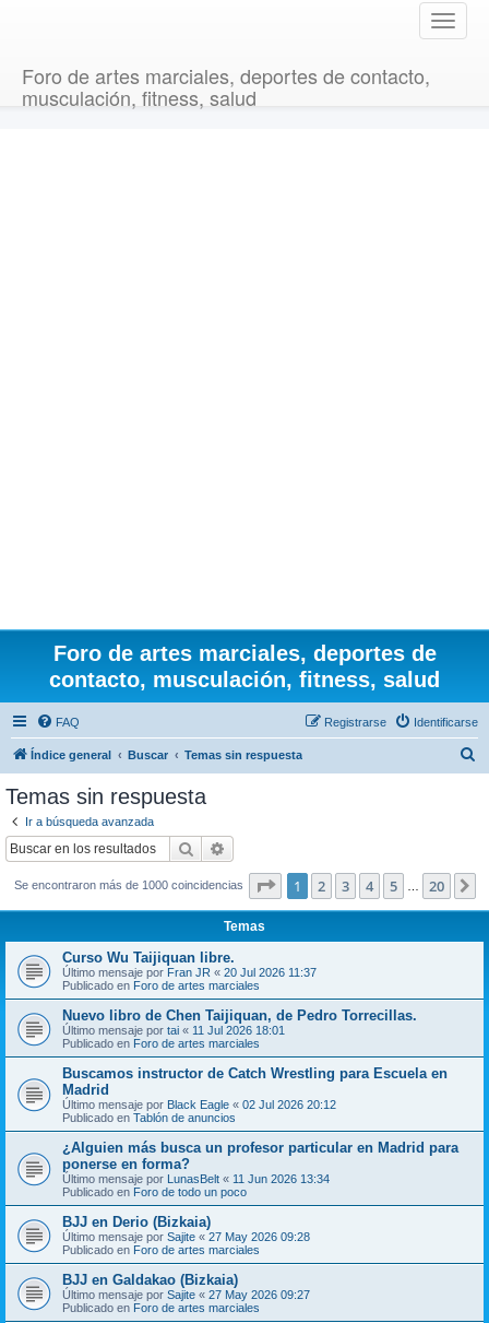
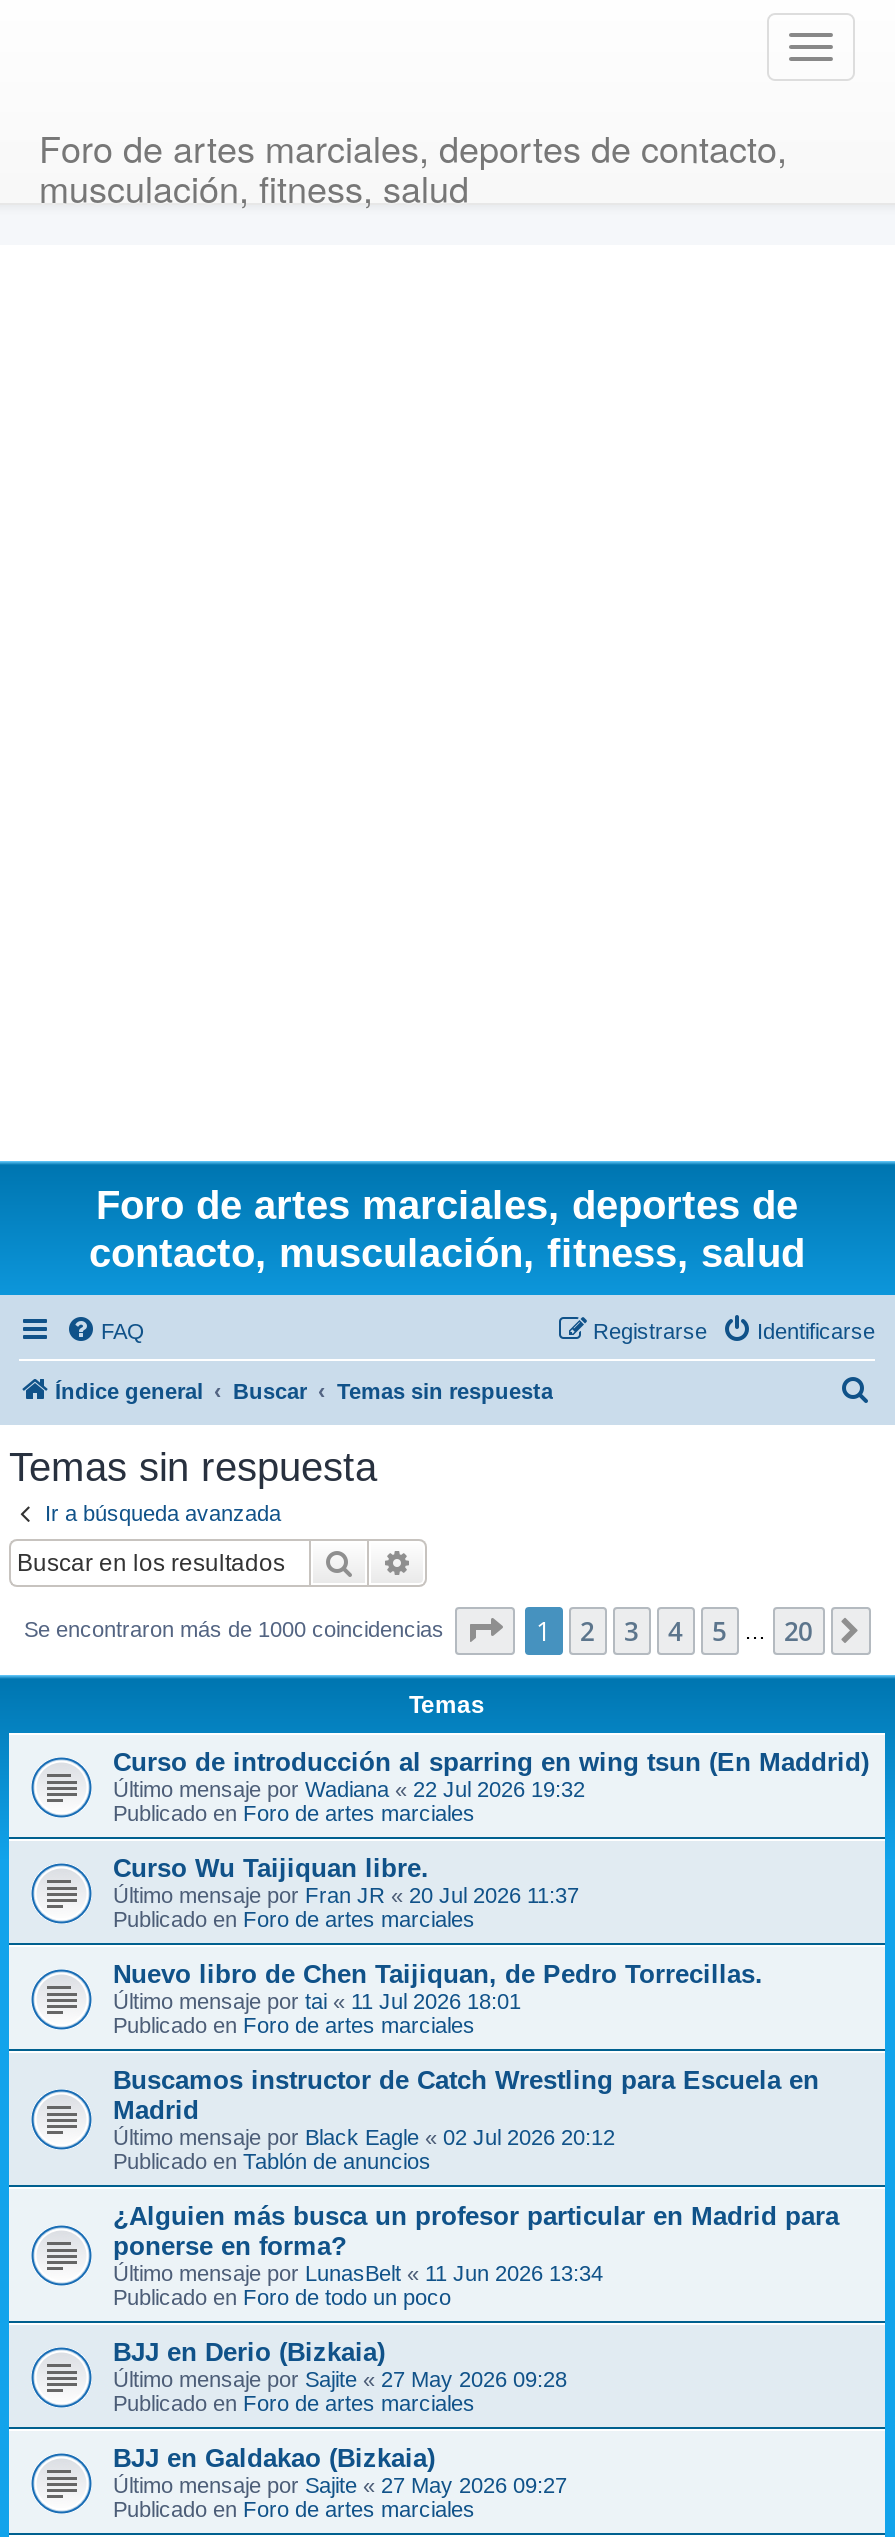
+ Curso de introducción al sparring en wing tsun (En Maddrid)
+ Último mensaje por Wadiana «22 Jul 2026 19:32
+ Publicado en Foro de artes marciales
